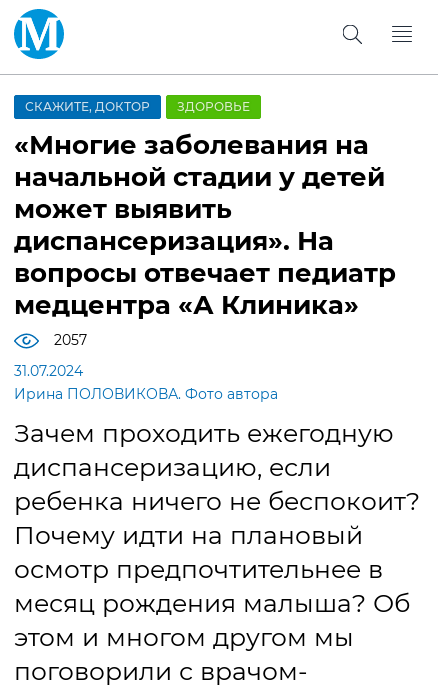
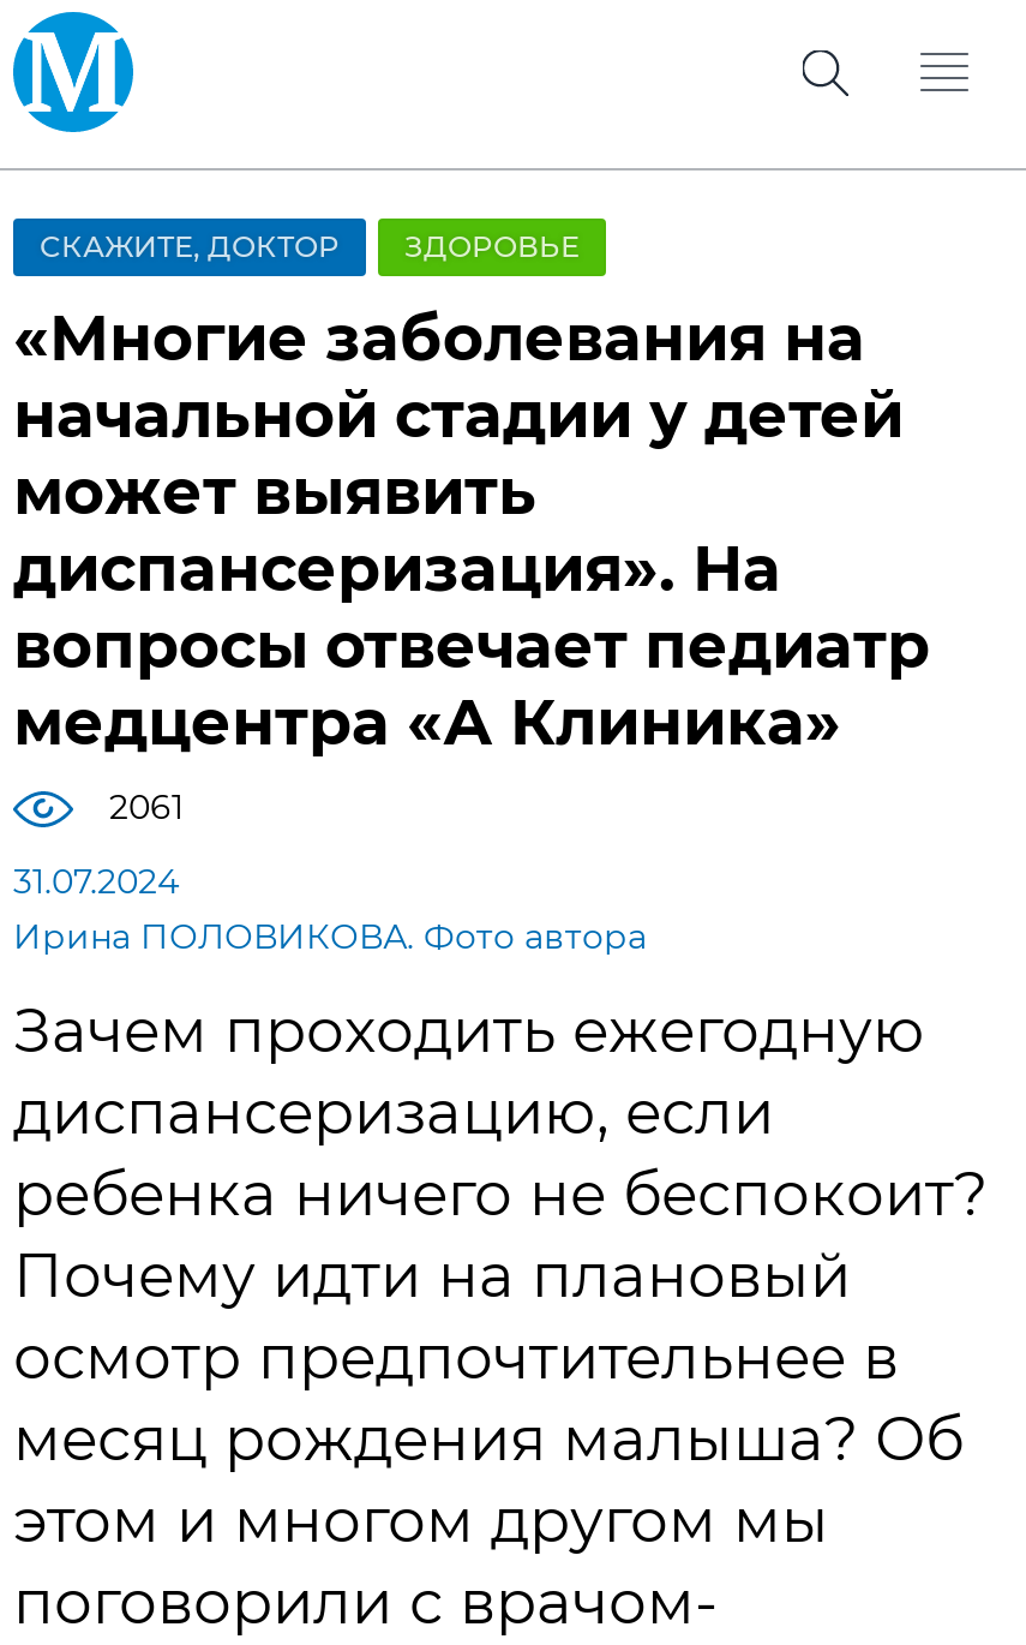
- 2057
+ 2061
